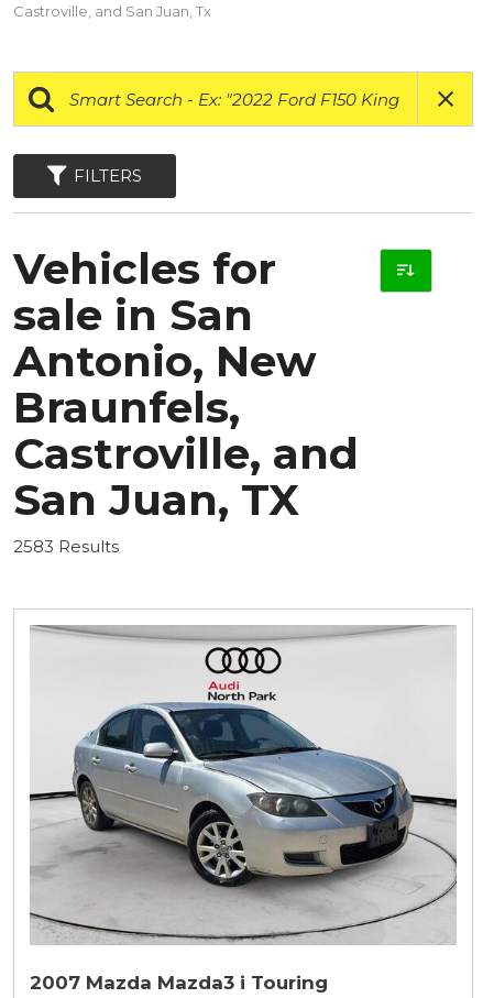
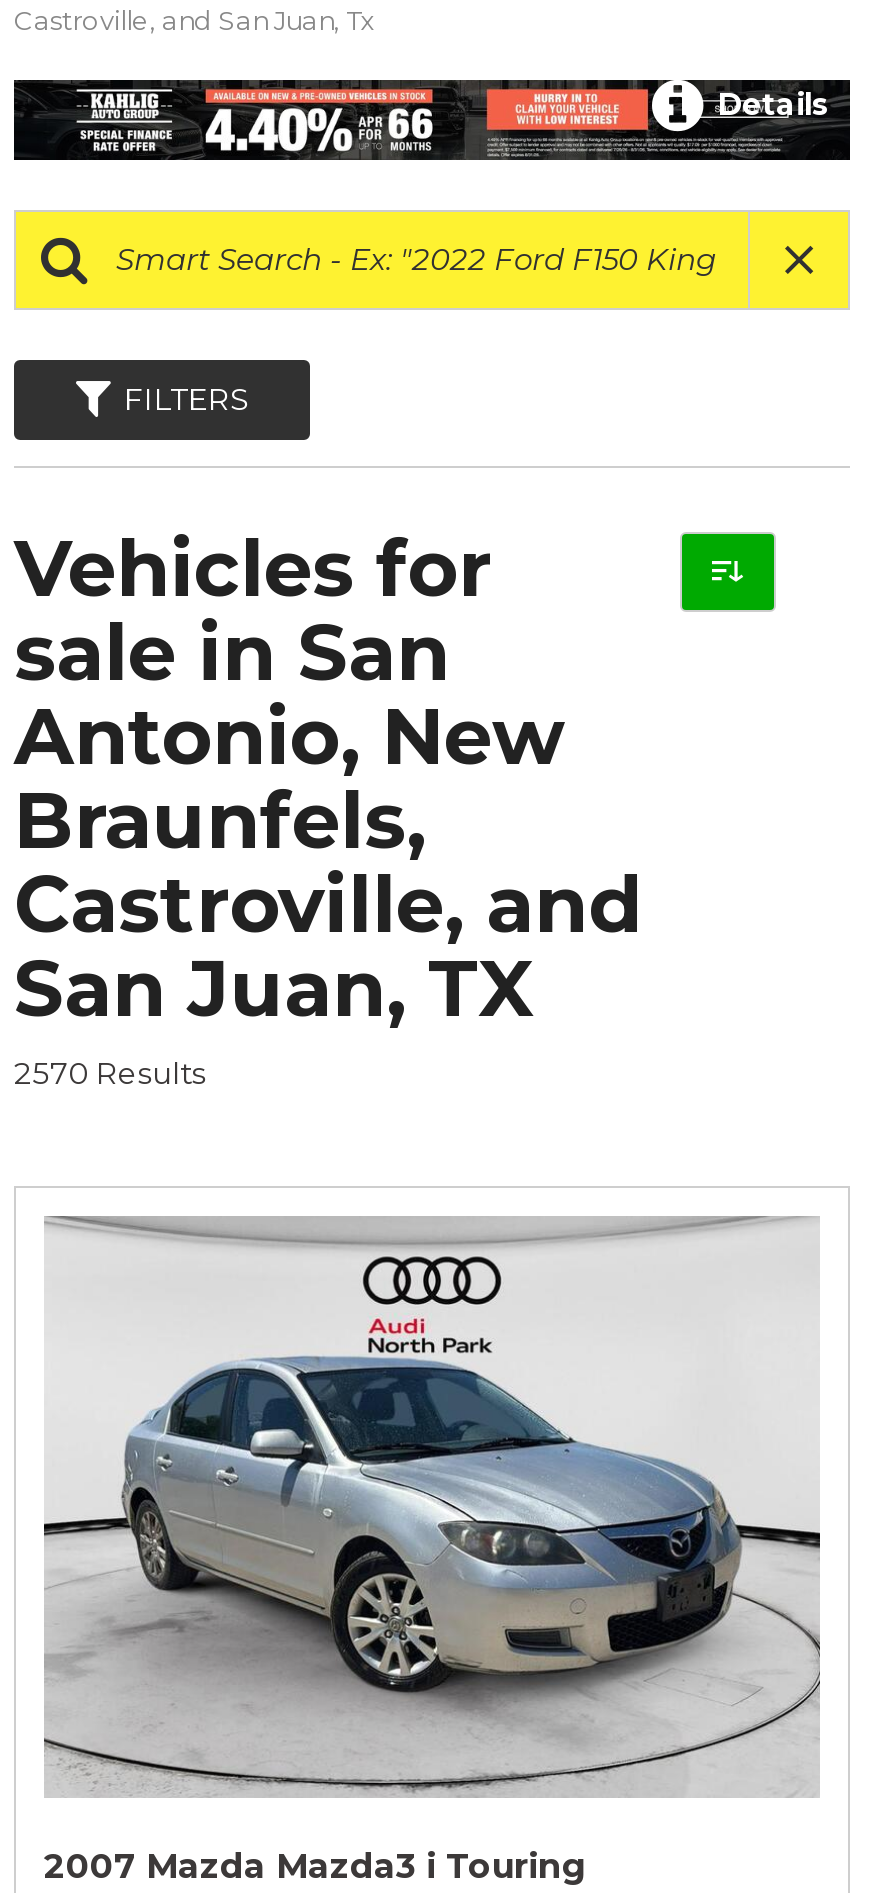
+ Details

- 2583 Results
+ 2570 Results
